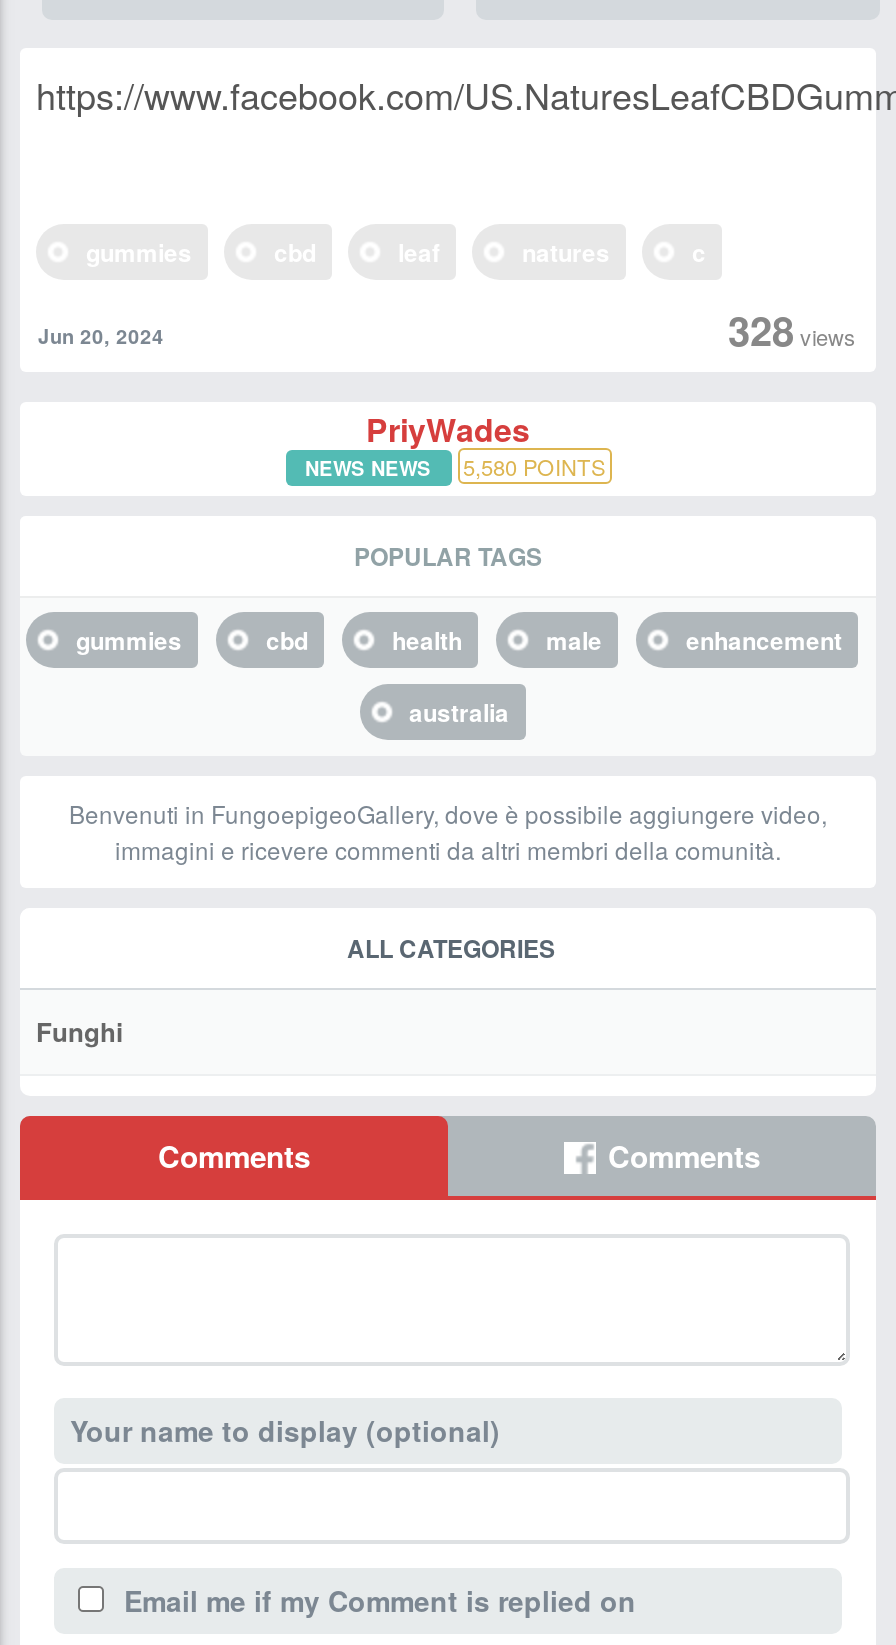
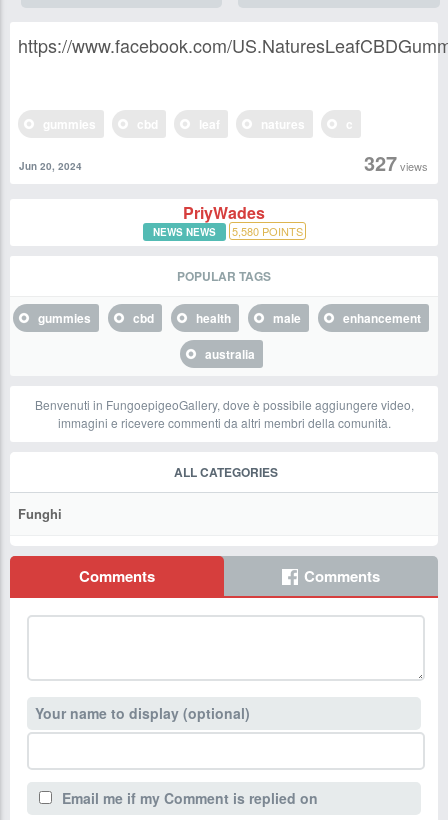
- 328views
+ 327views
